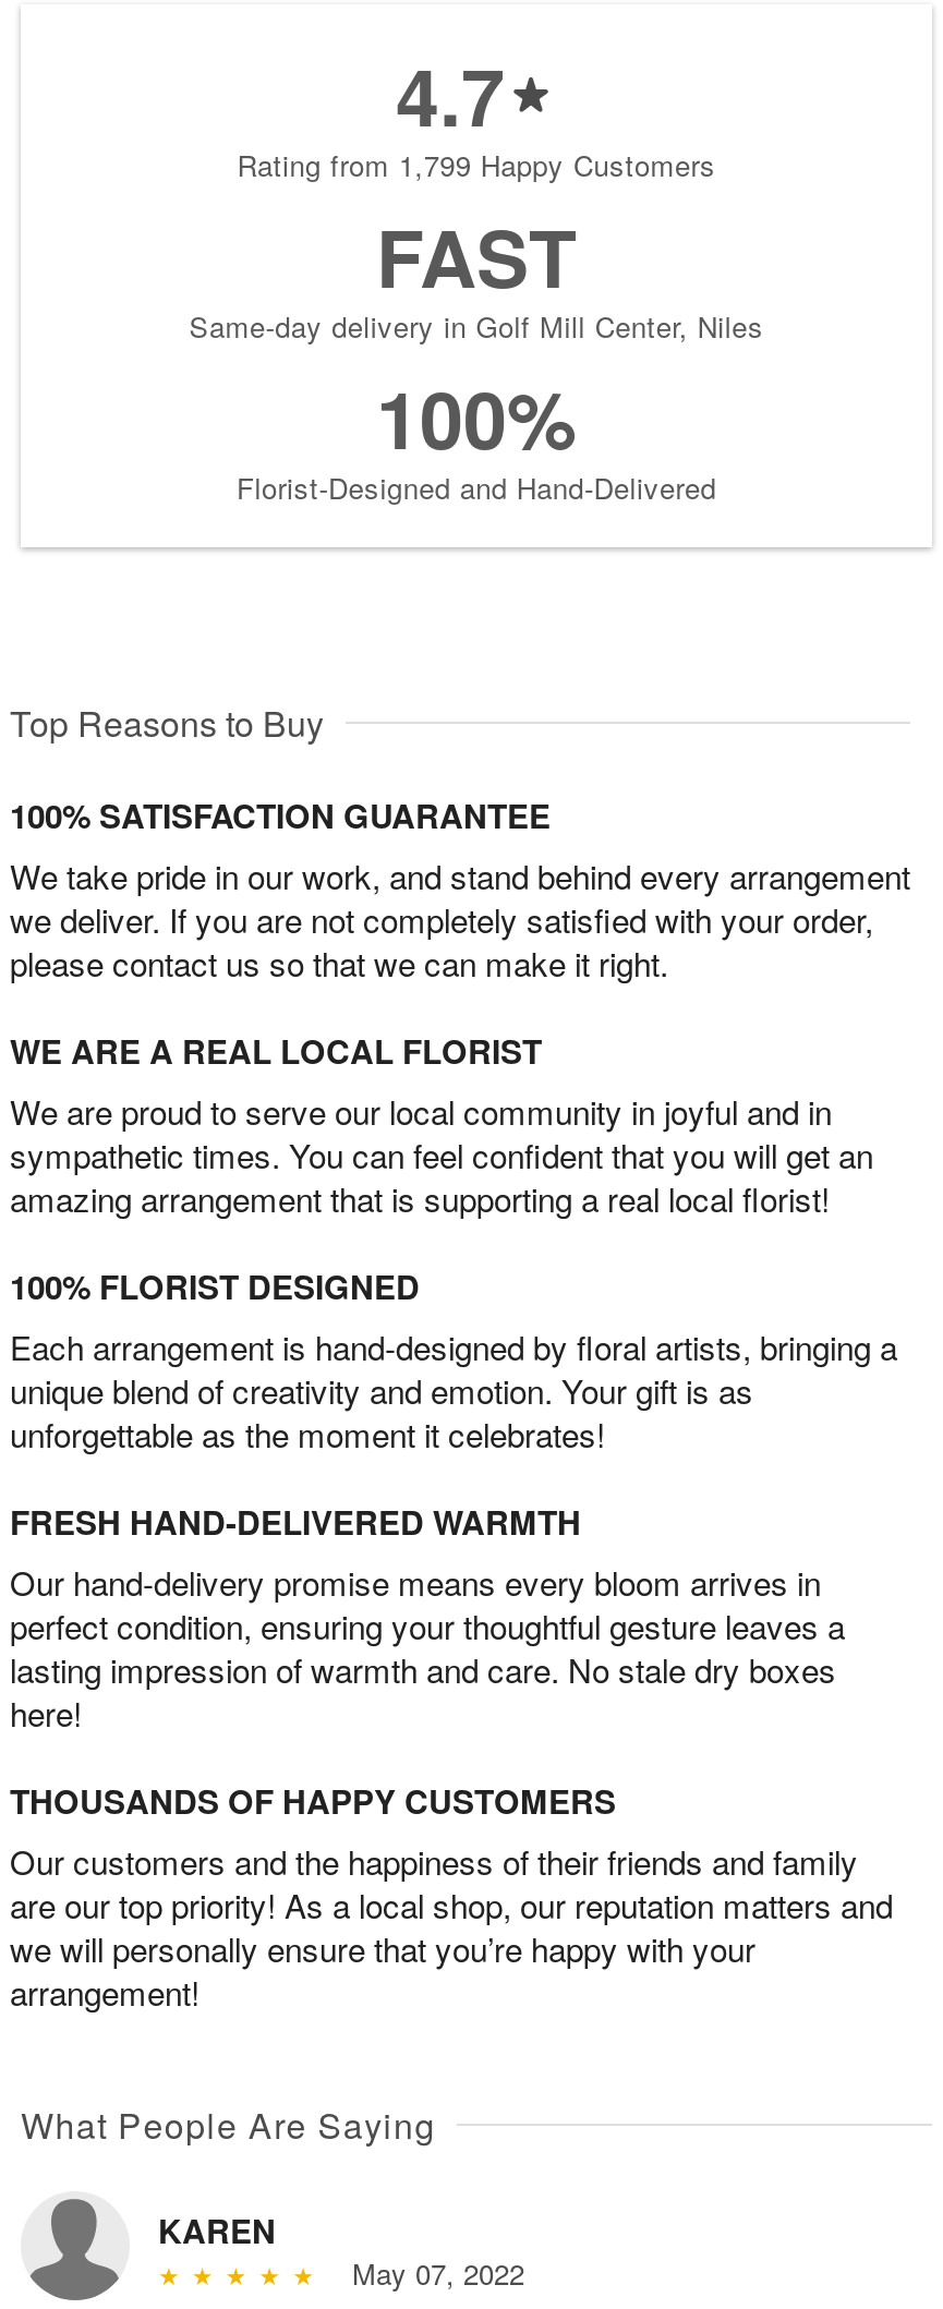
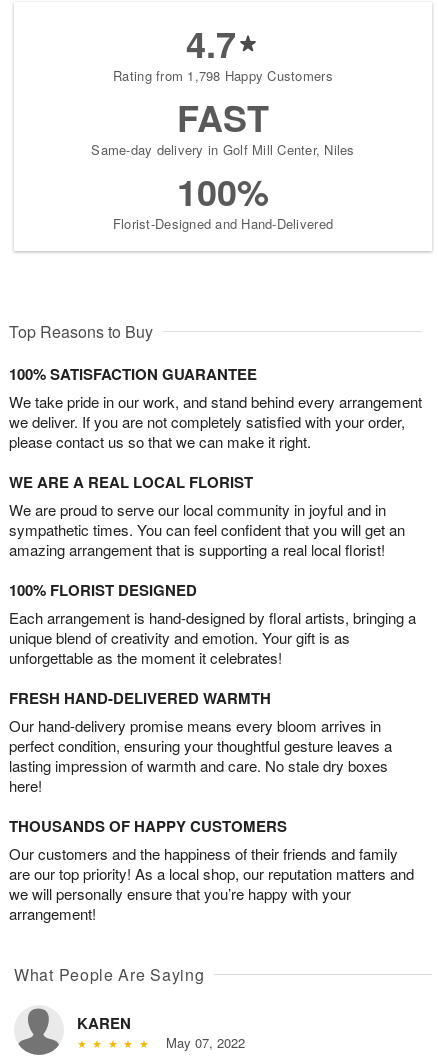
- Rating from 1,799 Happy Customers
+ Rating from 1,798 Happy Customers
